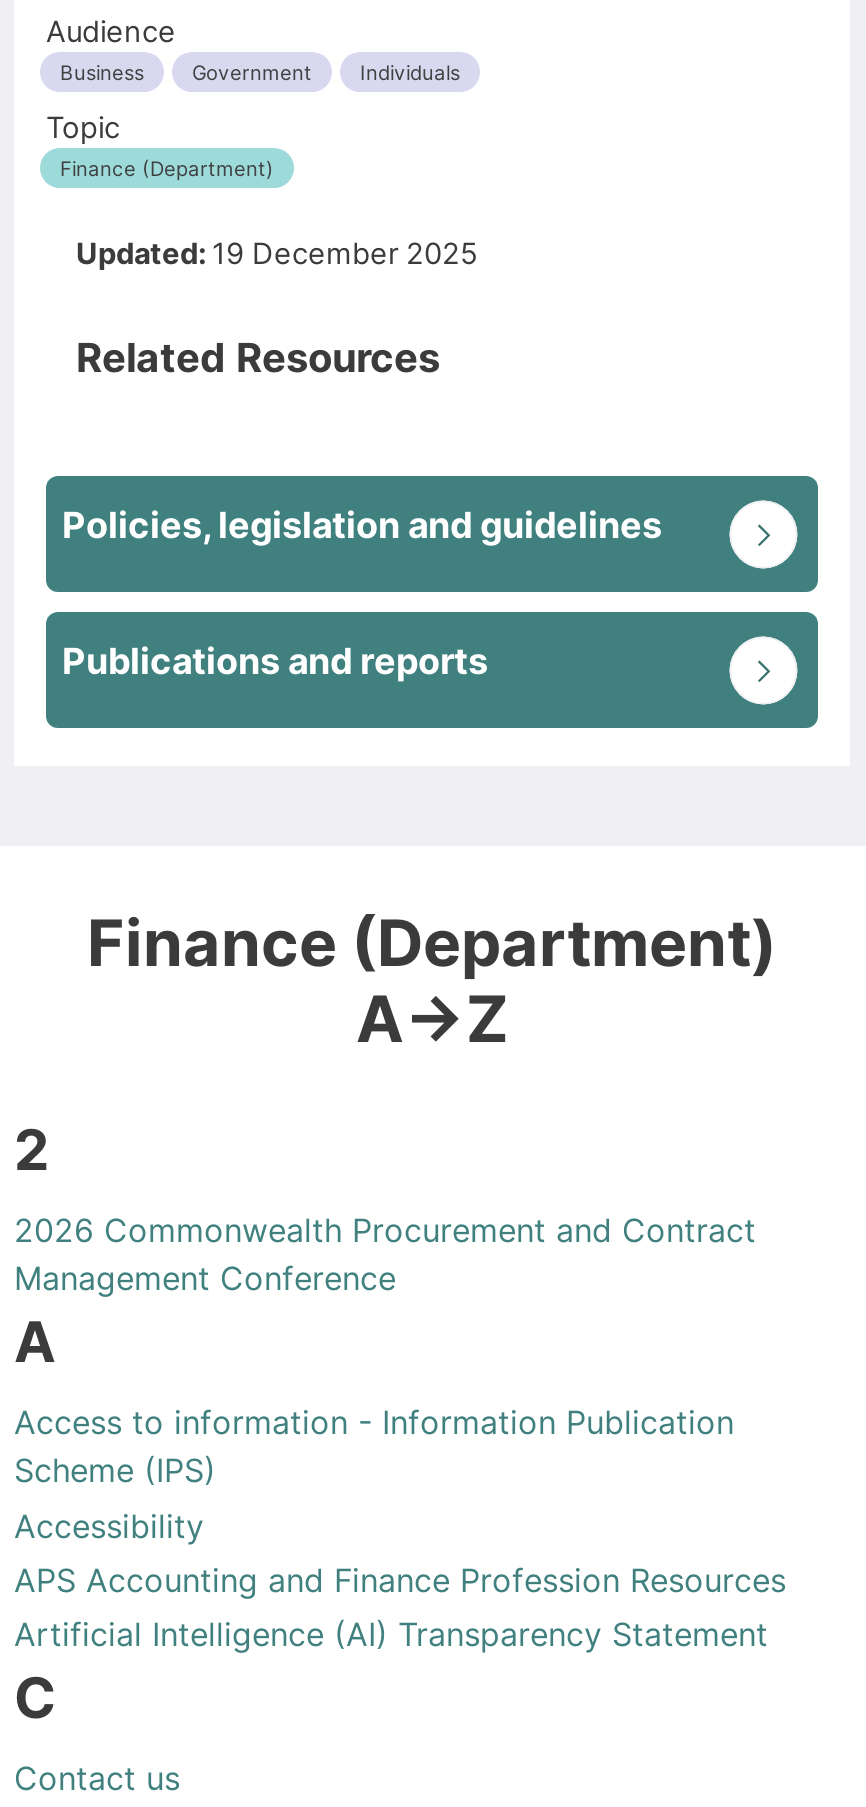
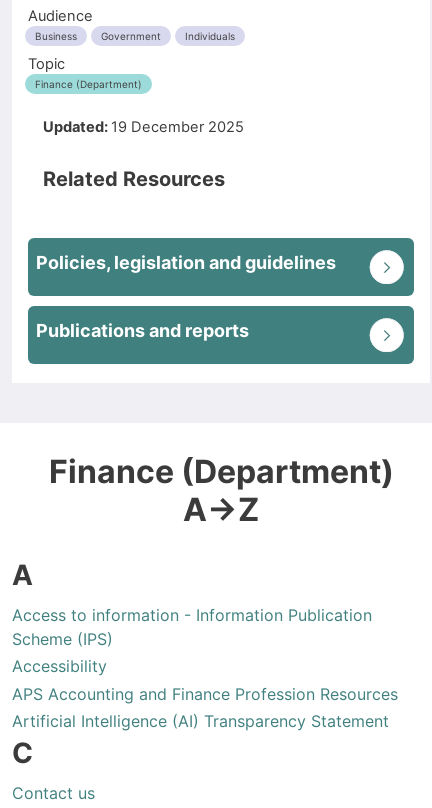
- 2
- 2026 Commonwealth Procurement and Contract
- Management Conference
